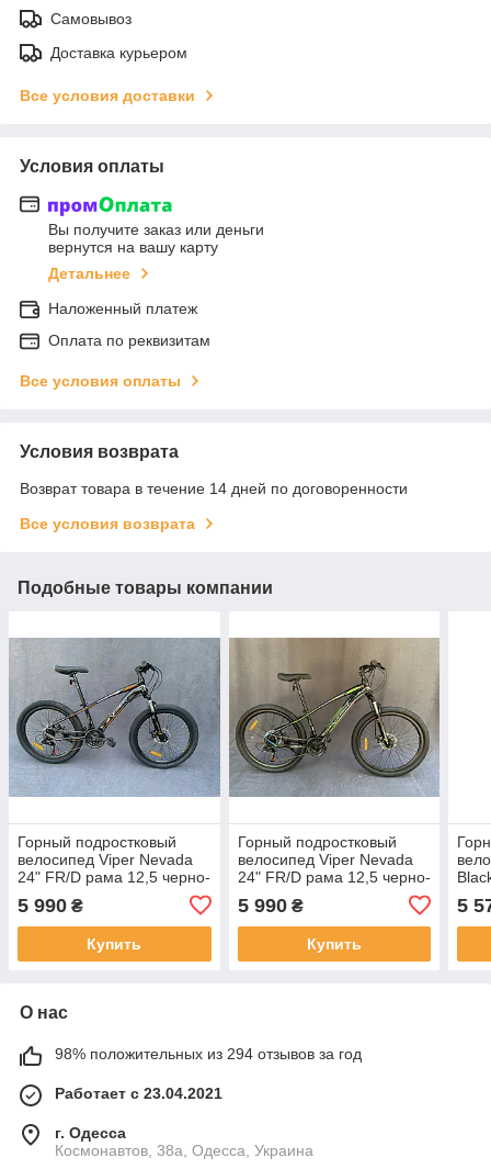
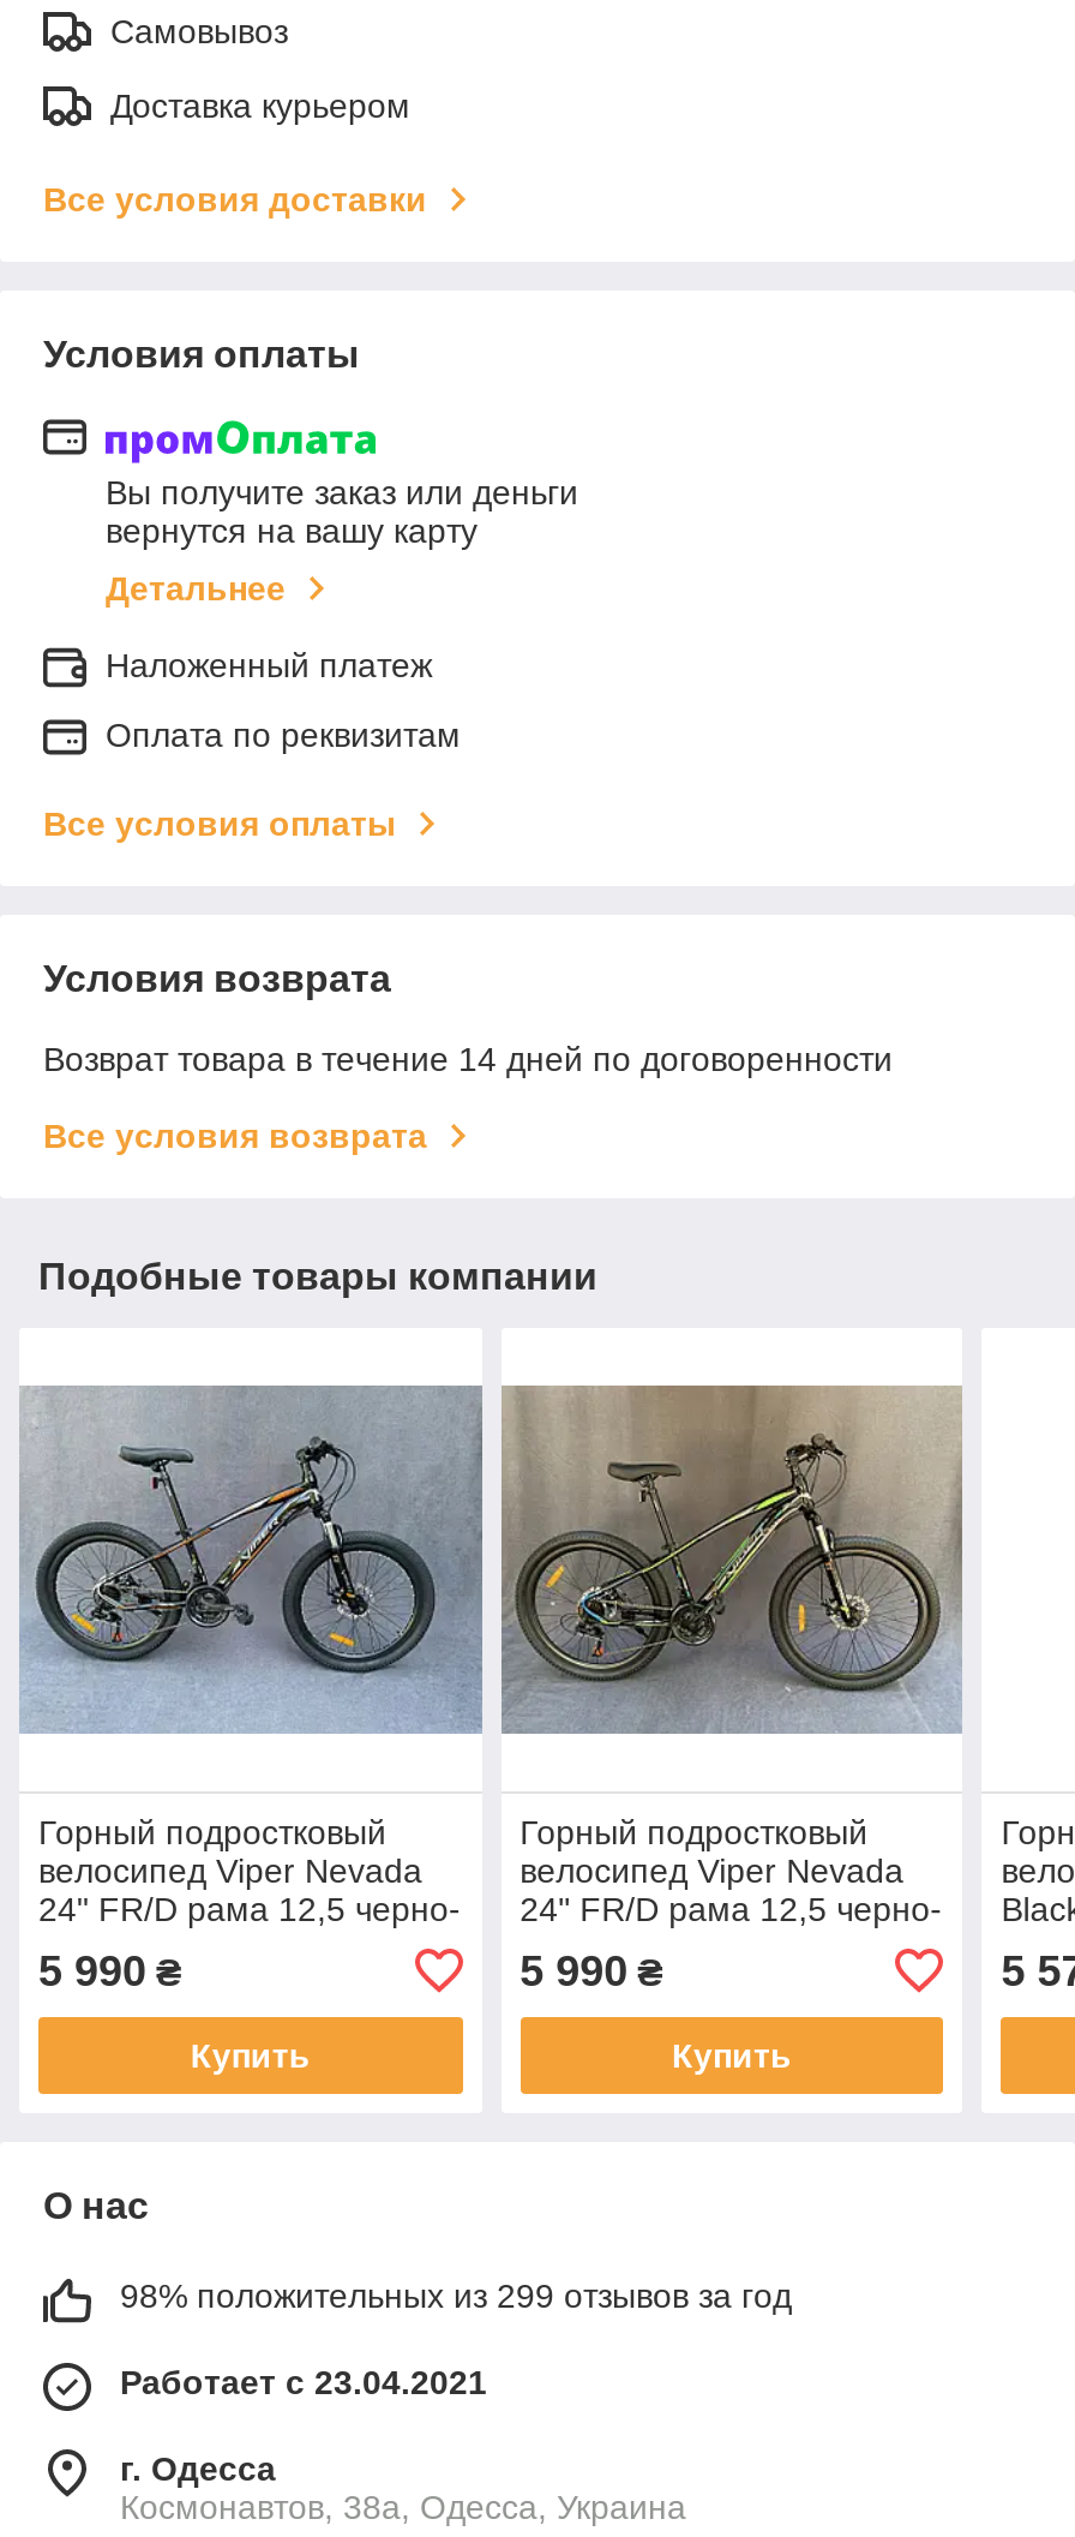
- 98% положительных из 294 отзывов за год
+ 98% положительных из 299 отзывов за год
